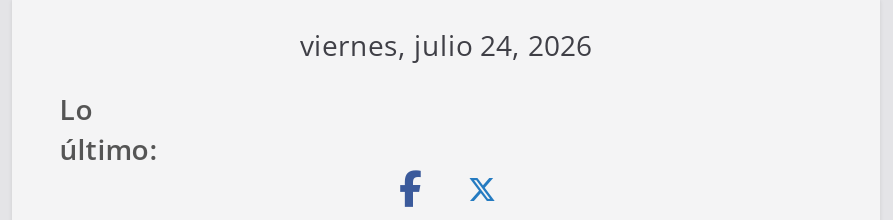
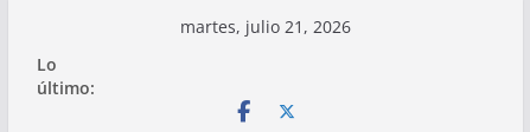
- viernes, julio 24, 2026
+ martes, julio 21, 2026
